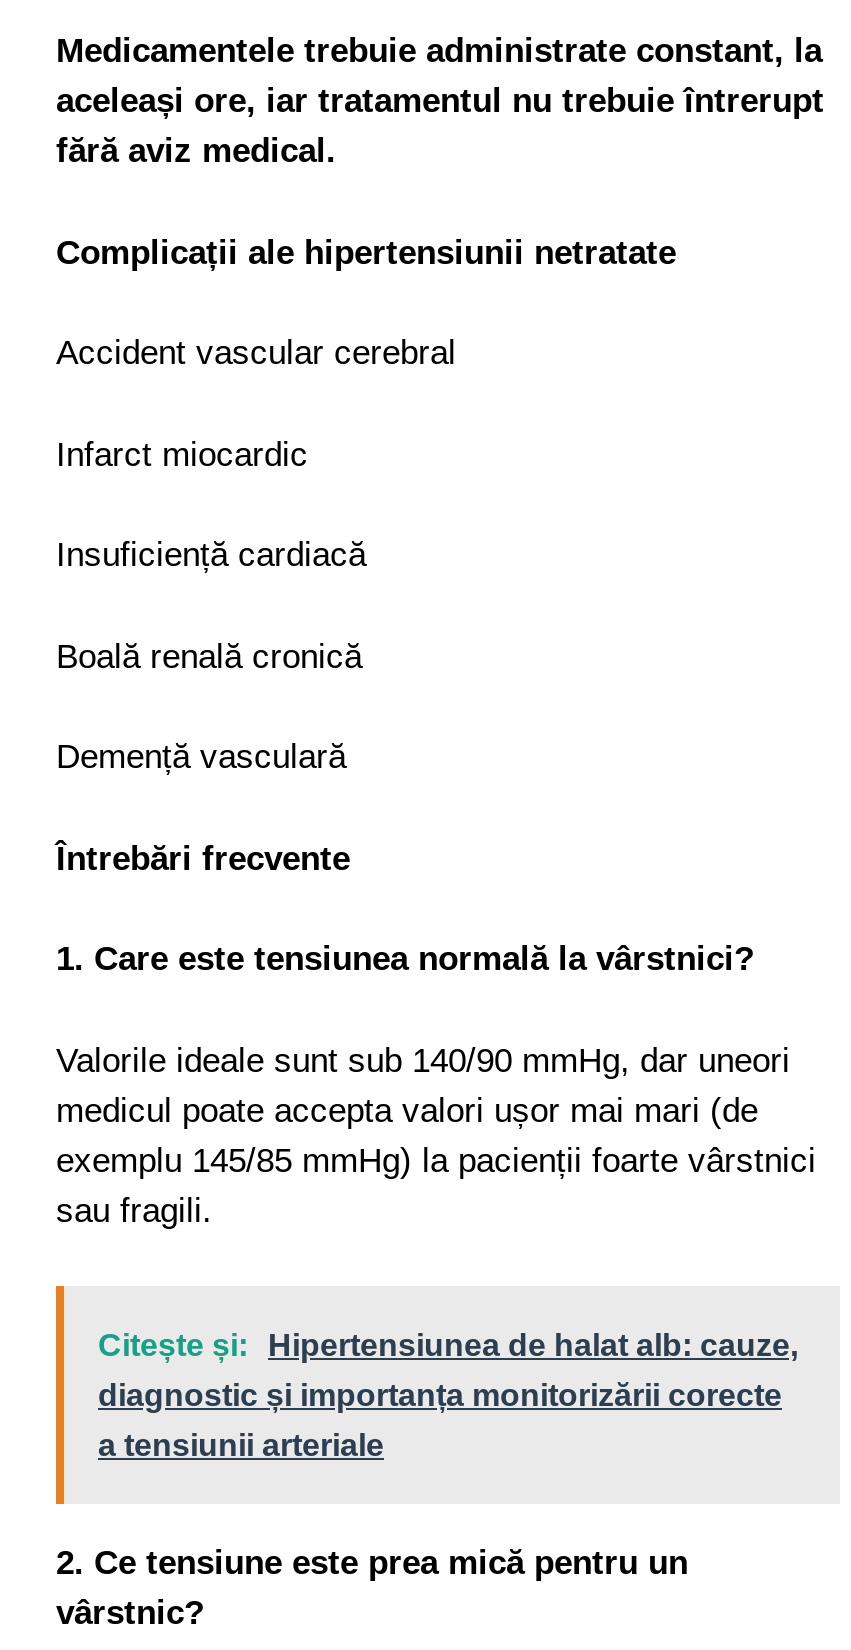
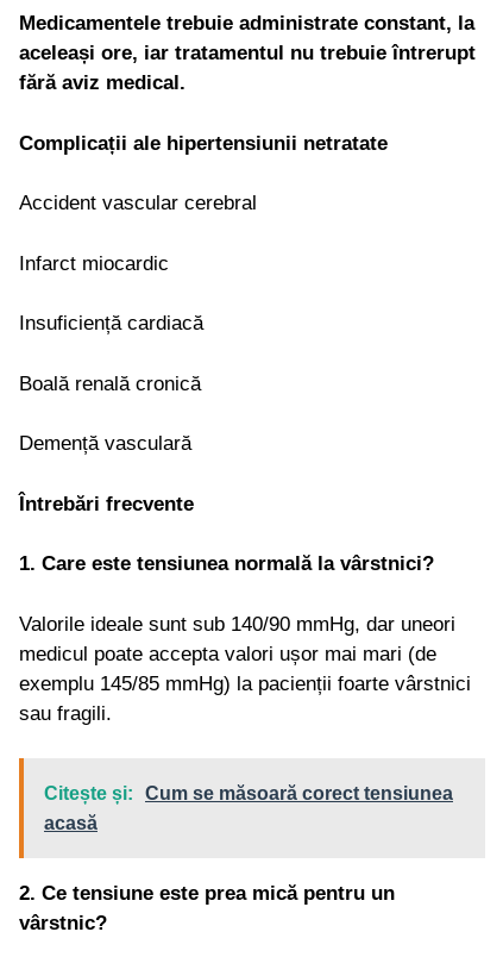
- Citește și: Hipertensiunea de halat alb: cauze,
- diagnostic și importanța monitorizării corecte
- a tensiunii arteriale
+ Citește și: Cum se măsoară corect tensiunea
+ acasă
